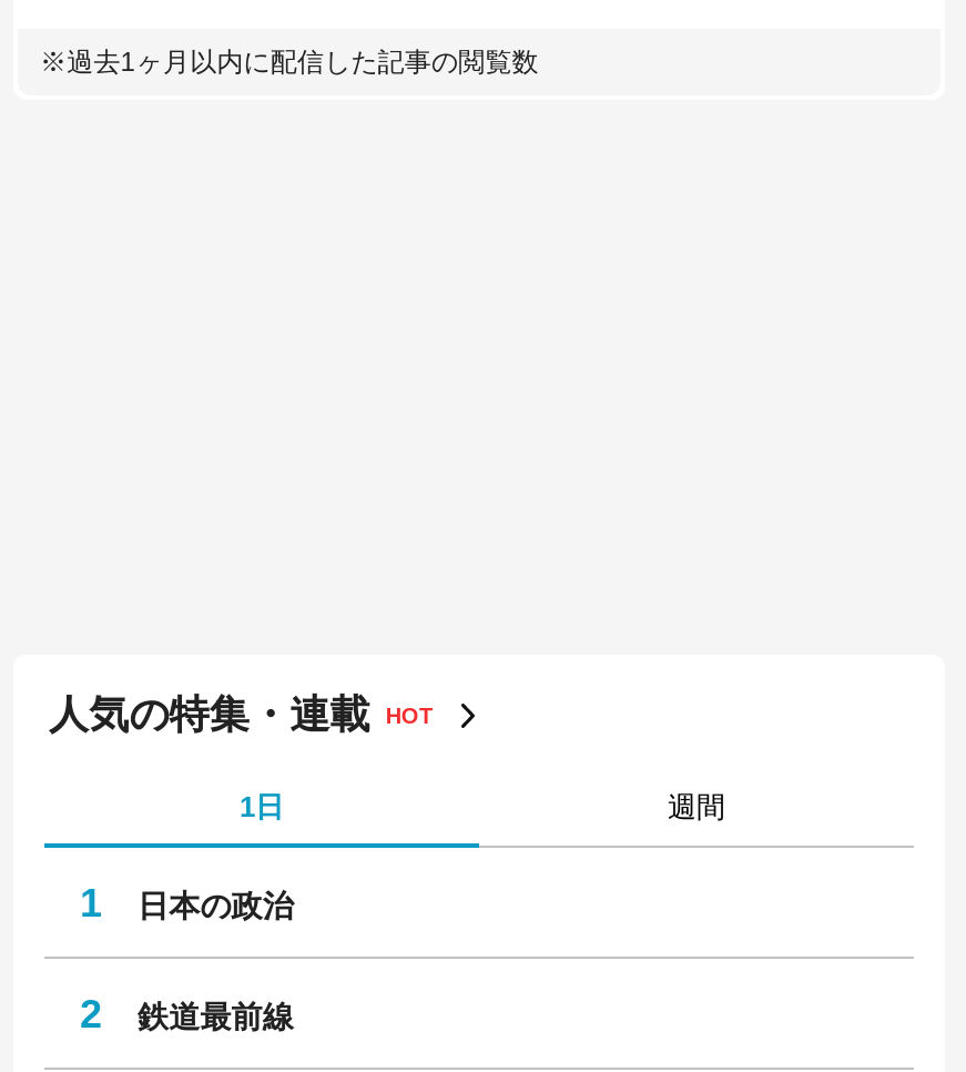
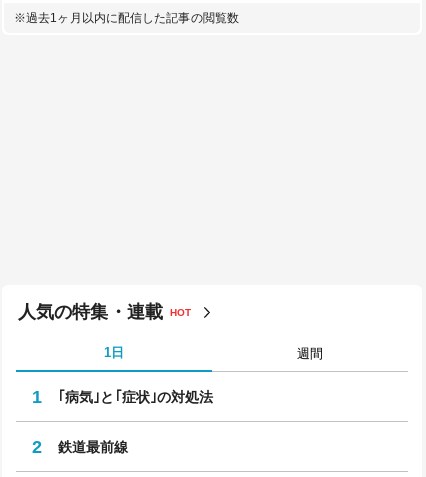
- 日本の政治
+ ｢病気｣と｢症状｣の対処法
